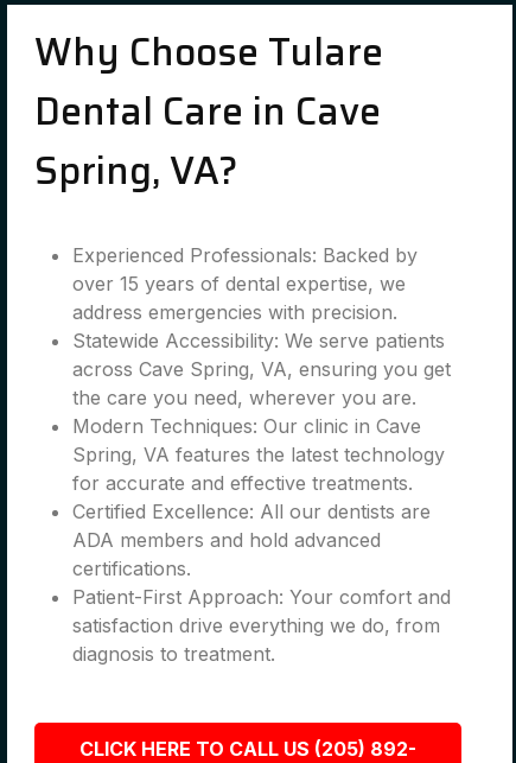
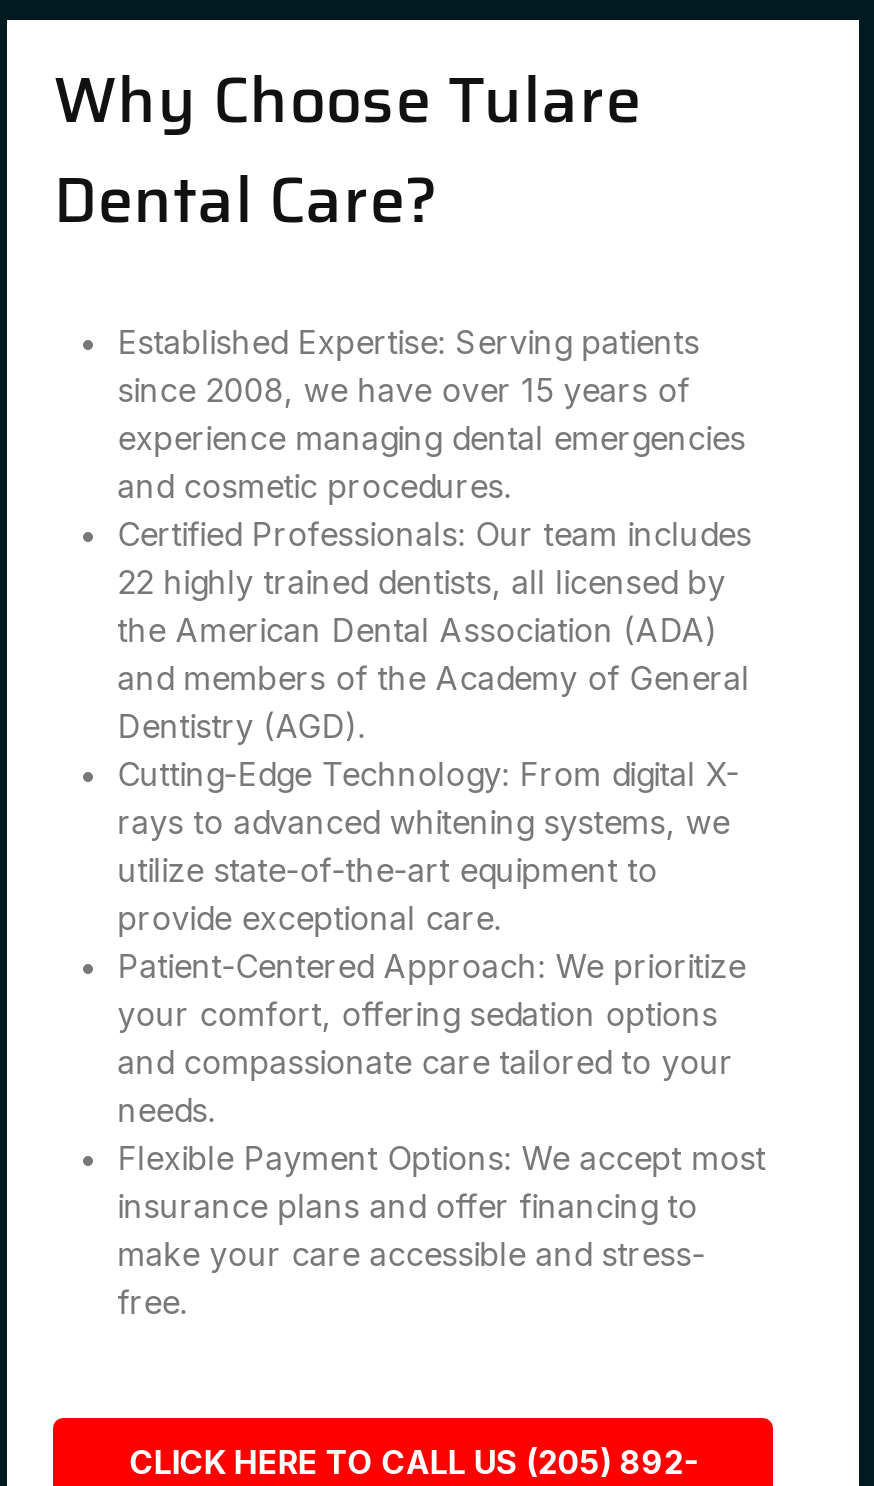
- Dental Care in Cave
- Spring, VA?
+ Dental Care?

- Experienced Professionals: Backed by
- over 15 years of dental expertise, we
- address emergencies with precision.
- Statewide Accessibility: We serve patients
- across Cave Spring, VA, ensuring you get
- the care you need, wherever you are.
- Modern Techniques: Our clinic in Cave
- Spring, VA features the latest technology
- for accurate and effective treatments.
- Certified Excellence: All our dentists are
- ADA members and hold advanced
- certifications.
- Patient-First Approach: Your comfort and
- satisfaction drive everything we do, from
- diagnosis to treatment.
+ Established Expertise: Serving patients
+ since 2008, we have over 15 years of
+ experience managing dental emergencies
+ and cosmetic procedures.
+ Certified Professionals: Our team includes
+ 22 highly trained dentists, all licensed by
+ the American Dental Association (ADA)
+ and members of the Academy of General
+ Dentistry (AGD).
+ Cutting-Edge Technology: From digital X-
+ rays to advanced whitening systems, we
+ utilize state-of-the-art equipment to
+ provide exceptional care.
+ Patient-Centered Approach: We prioritize
+ your comfort, offering sedation options
+ and compassionate care tailored to your
+ needs.
+ Flexible Payment Options: We accept most
+ insurance plans and offer financing to
+ make your care accessible and stress-
+ free.
